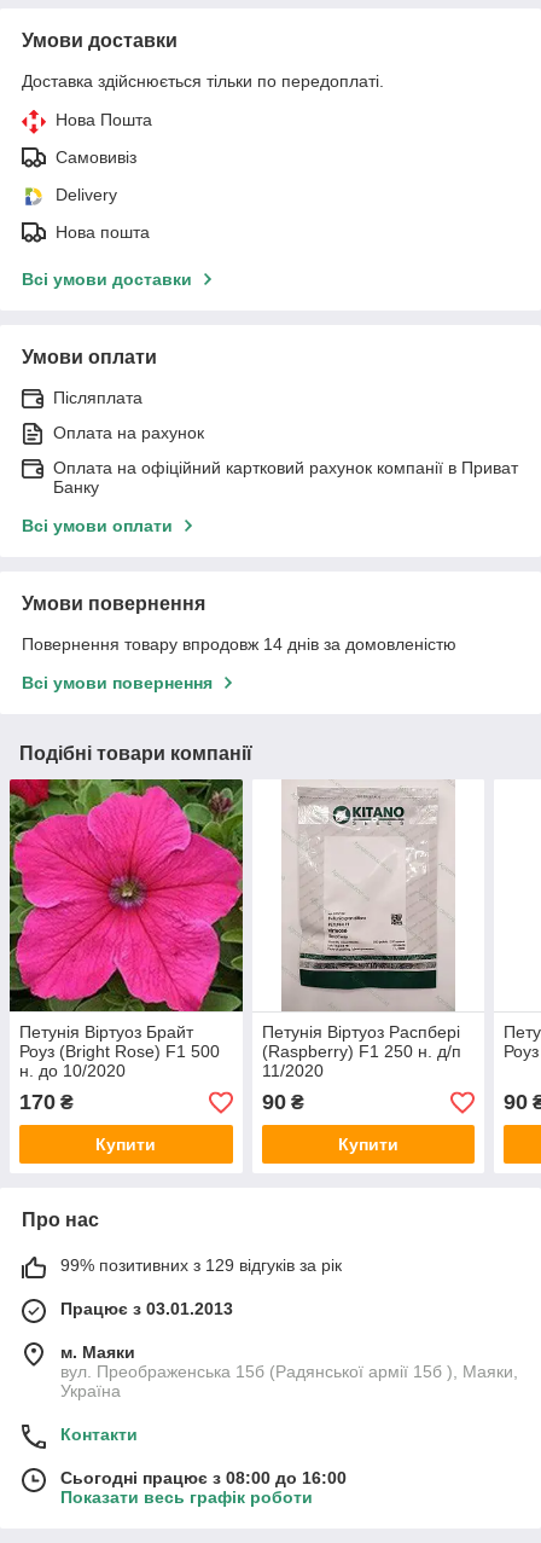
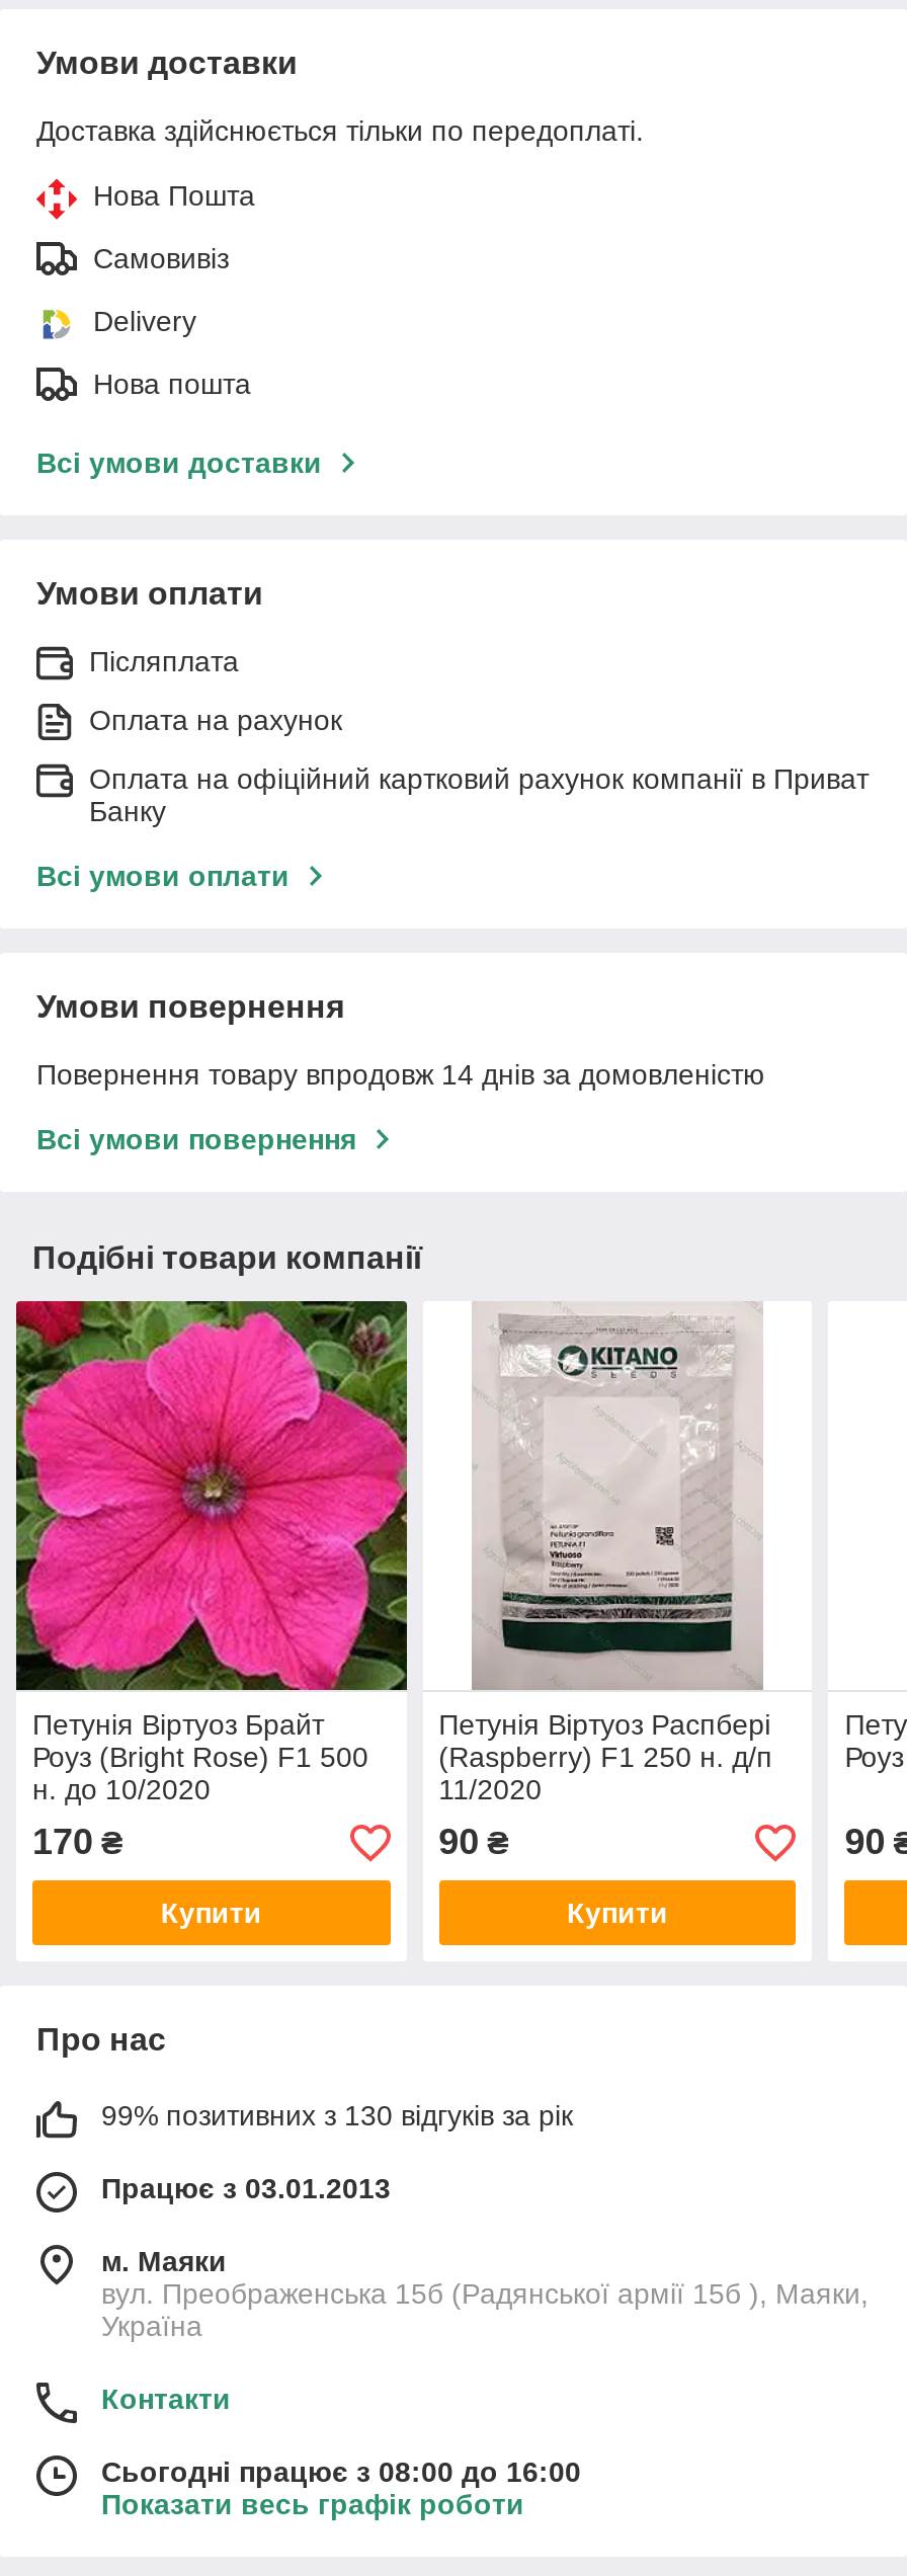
- 99% позитивних з 129 відгуків за рік
+ 99% позитивних з 130 відгуків за рік
